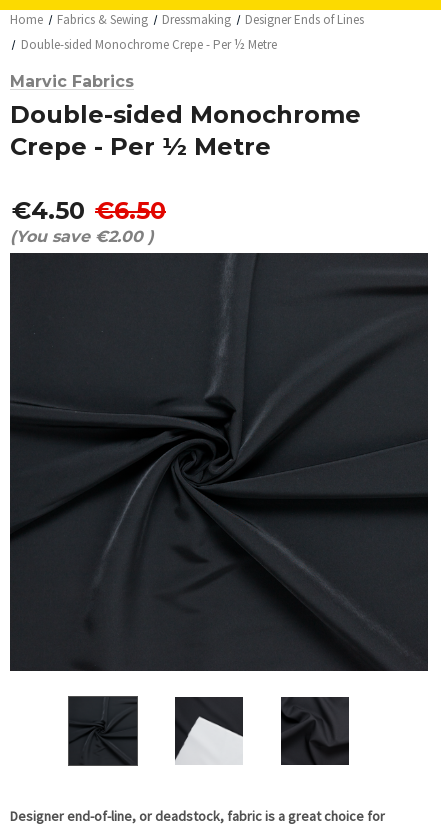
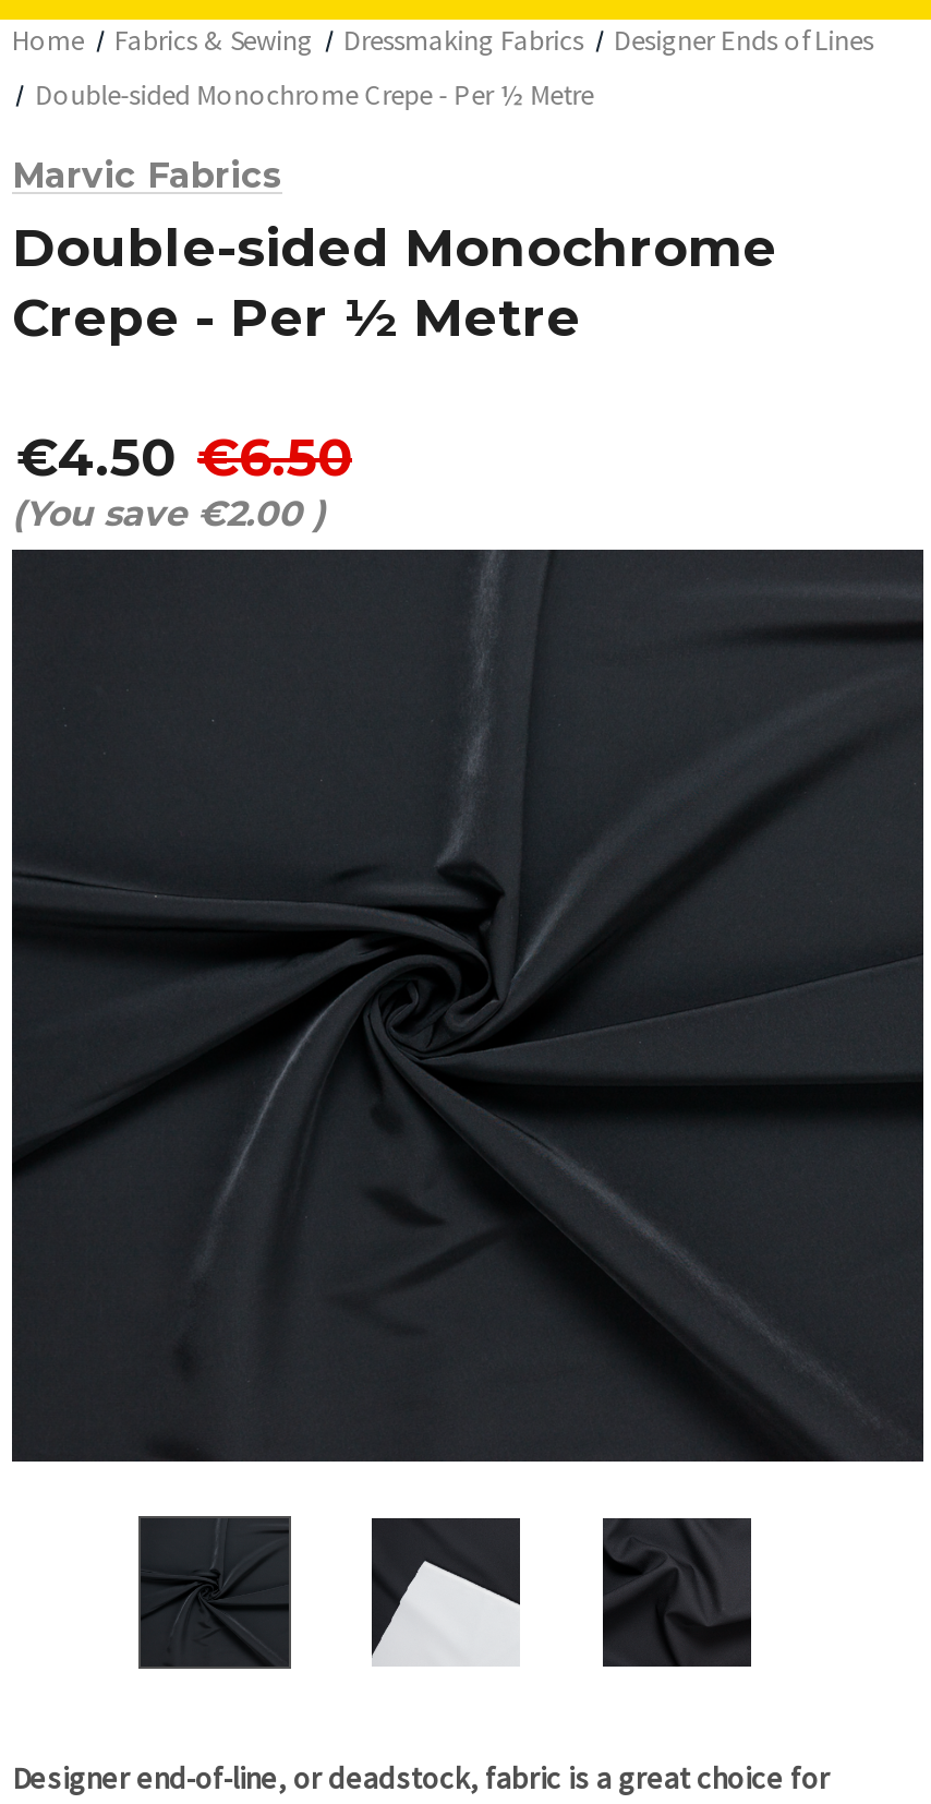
- Dressmaking
+ Dressmaking Fabrics
